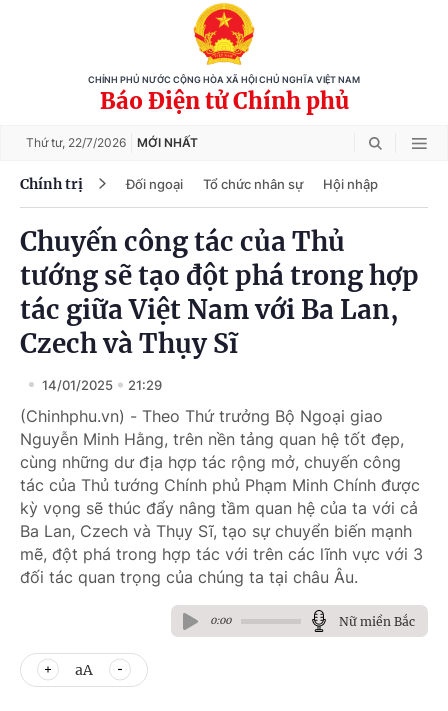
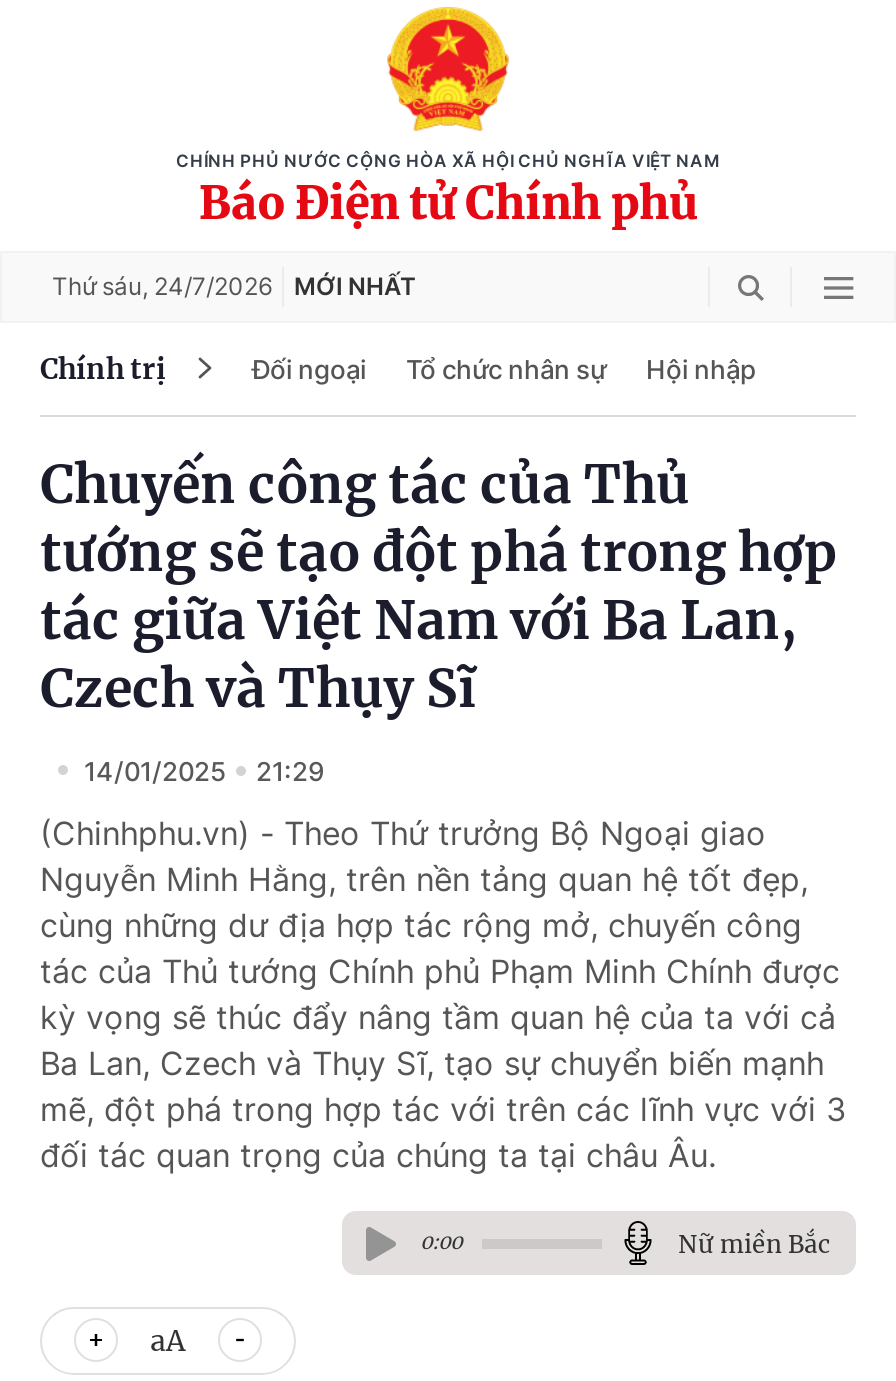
- Thứ tư, 22/7/2026 MỚI NHẤT
+ Thứ sáu, 24/7/2026 MỚI NHẤT
